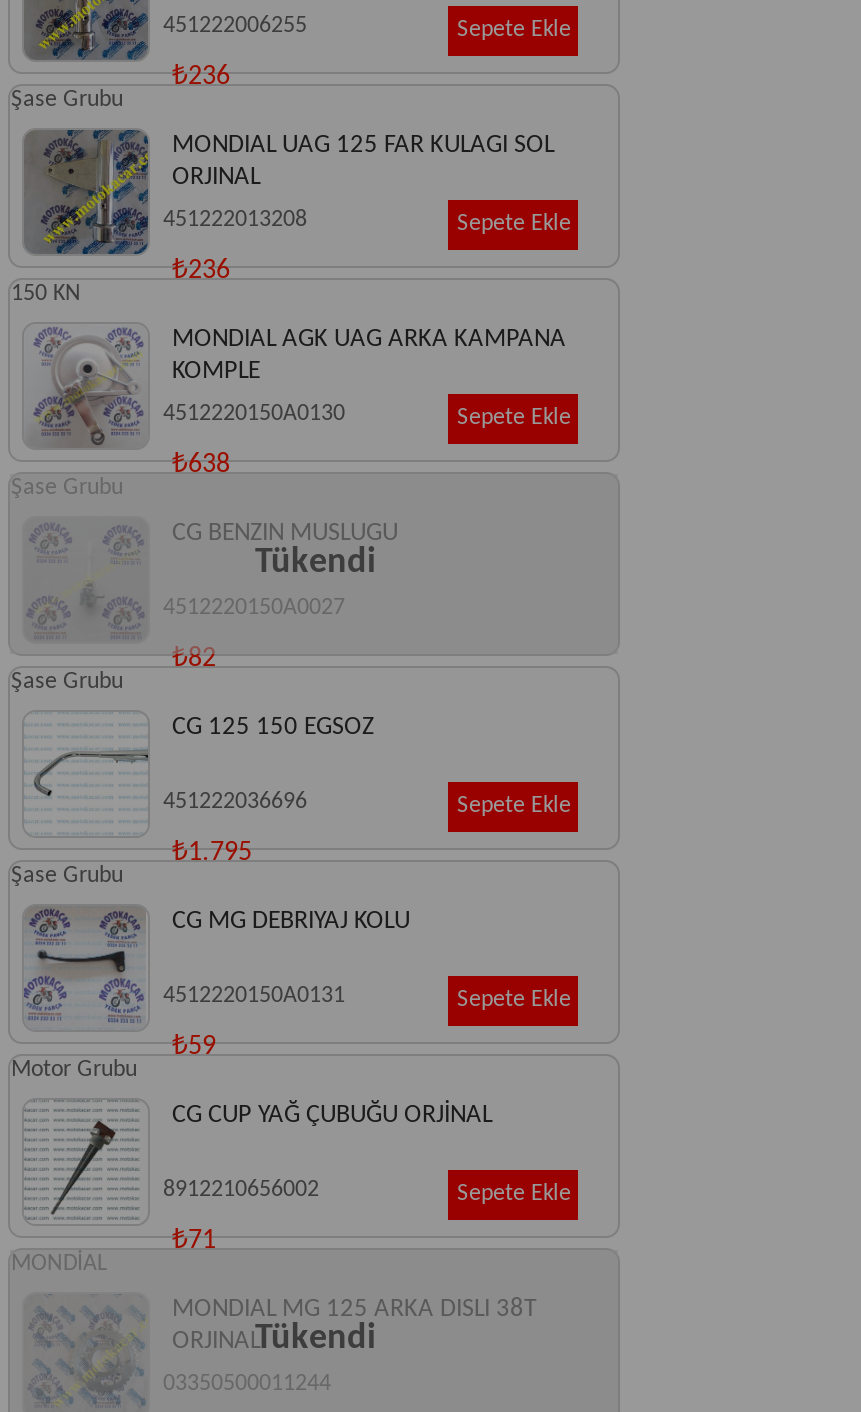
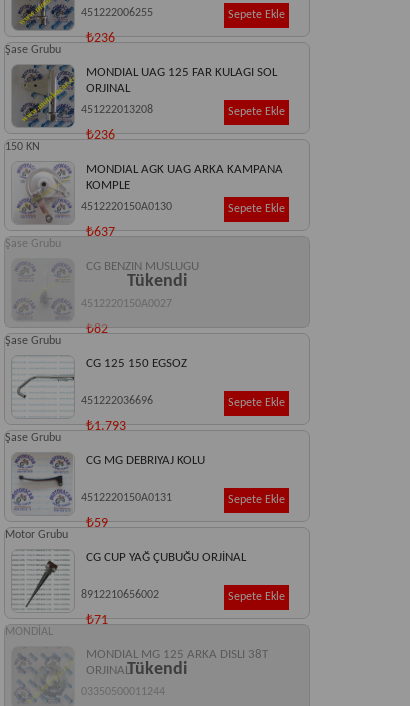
- ₺638
+ ₺637

- ₺1.795
+ ₺1.793
